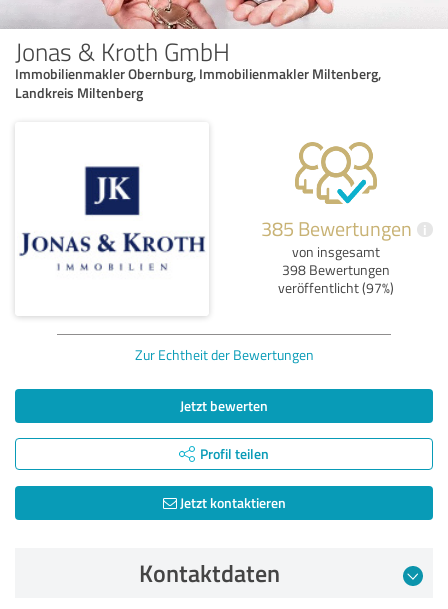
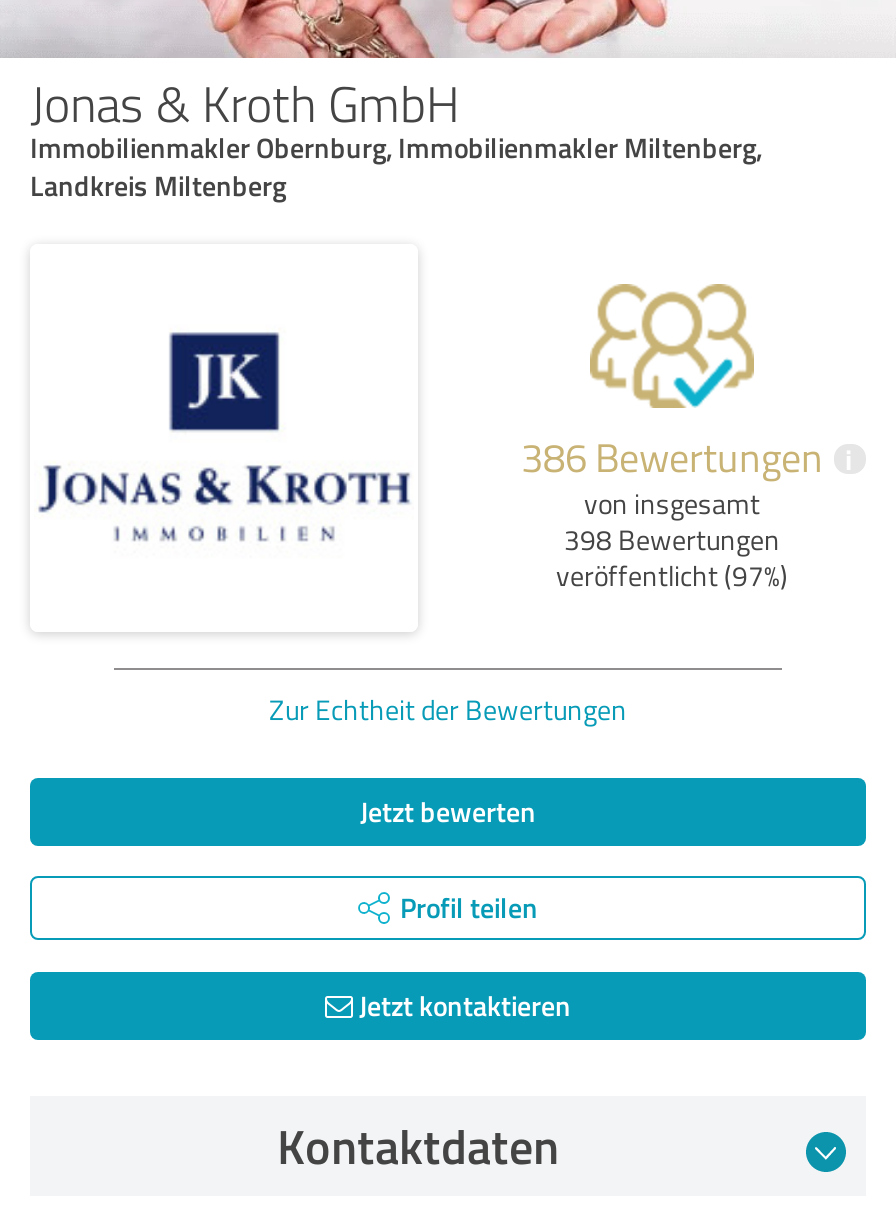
- 385 Bewertungen i
+ 386 Bewertungen i
